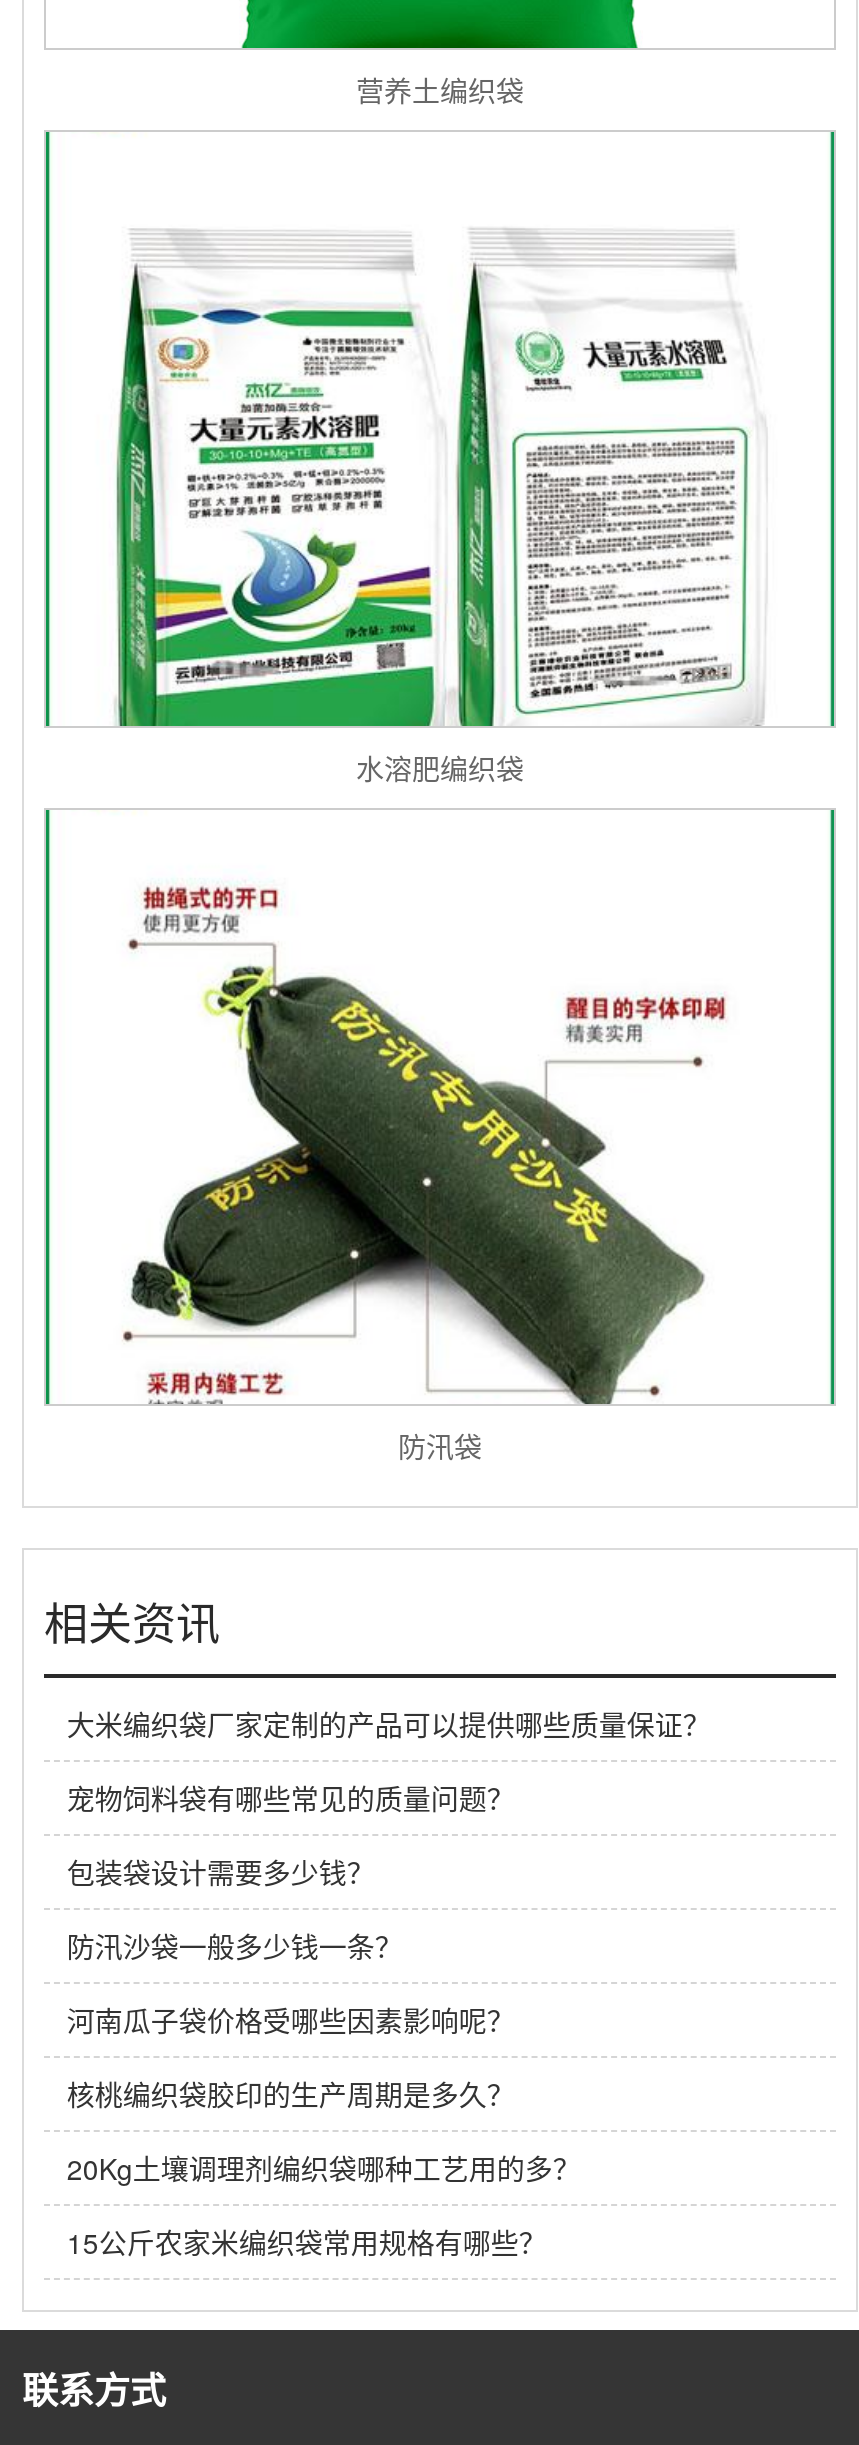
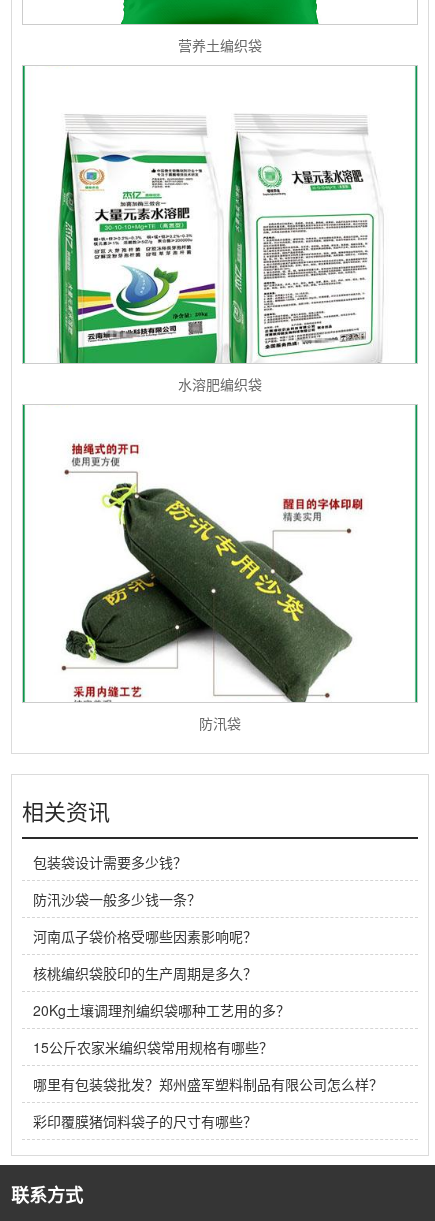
- 大米编织袋厂家定制的产品可以提供哪些质量保证？
- 宠物饲料袋有哪些常见的质量问题？

moved up: 包装袋设计需要多少钱？ | 防汛沙袋一般多少钱一条？ | 河南瓜子袋价格受哪些因素影响呢？ | 核桃编织袋胶印的生产周期是多久？ | 20Kg土壤调理剂编织袋哪种工艺用的多？ | 15公斤农家米编织袋常用规格有哪些？

+ 哪里有包装袋批发？郑州盛军塑料制品有限公司怎么样？
+ 彩印覆膜猪饲料袋子的尺寸有哪些？
